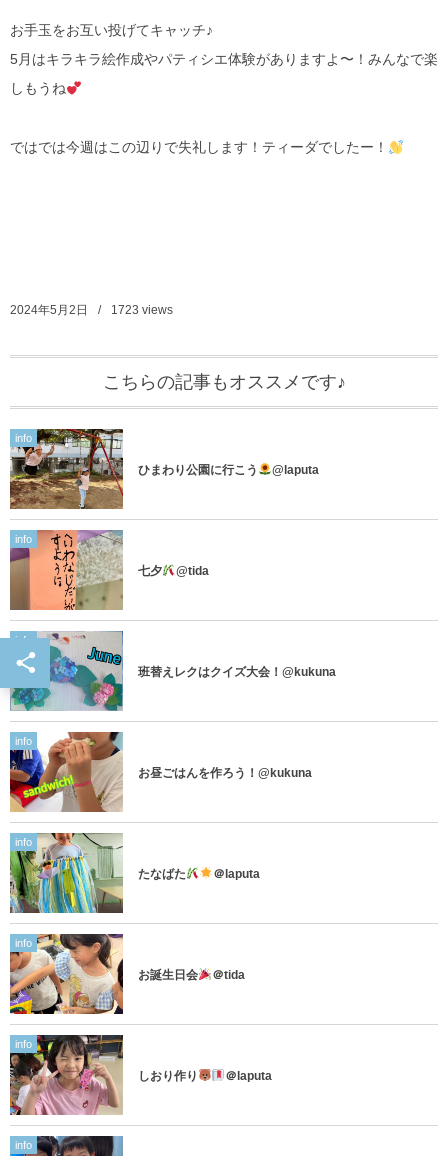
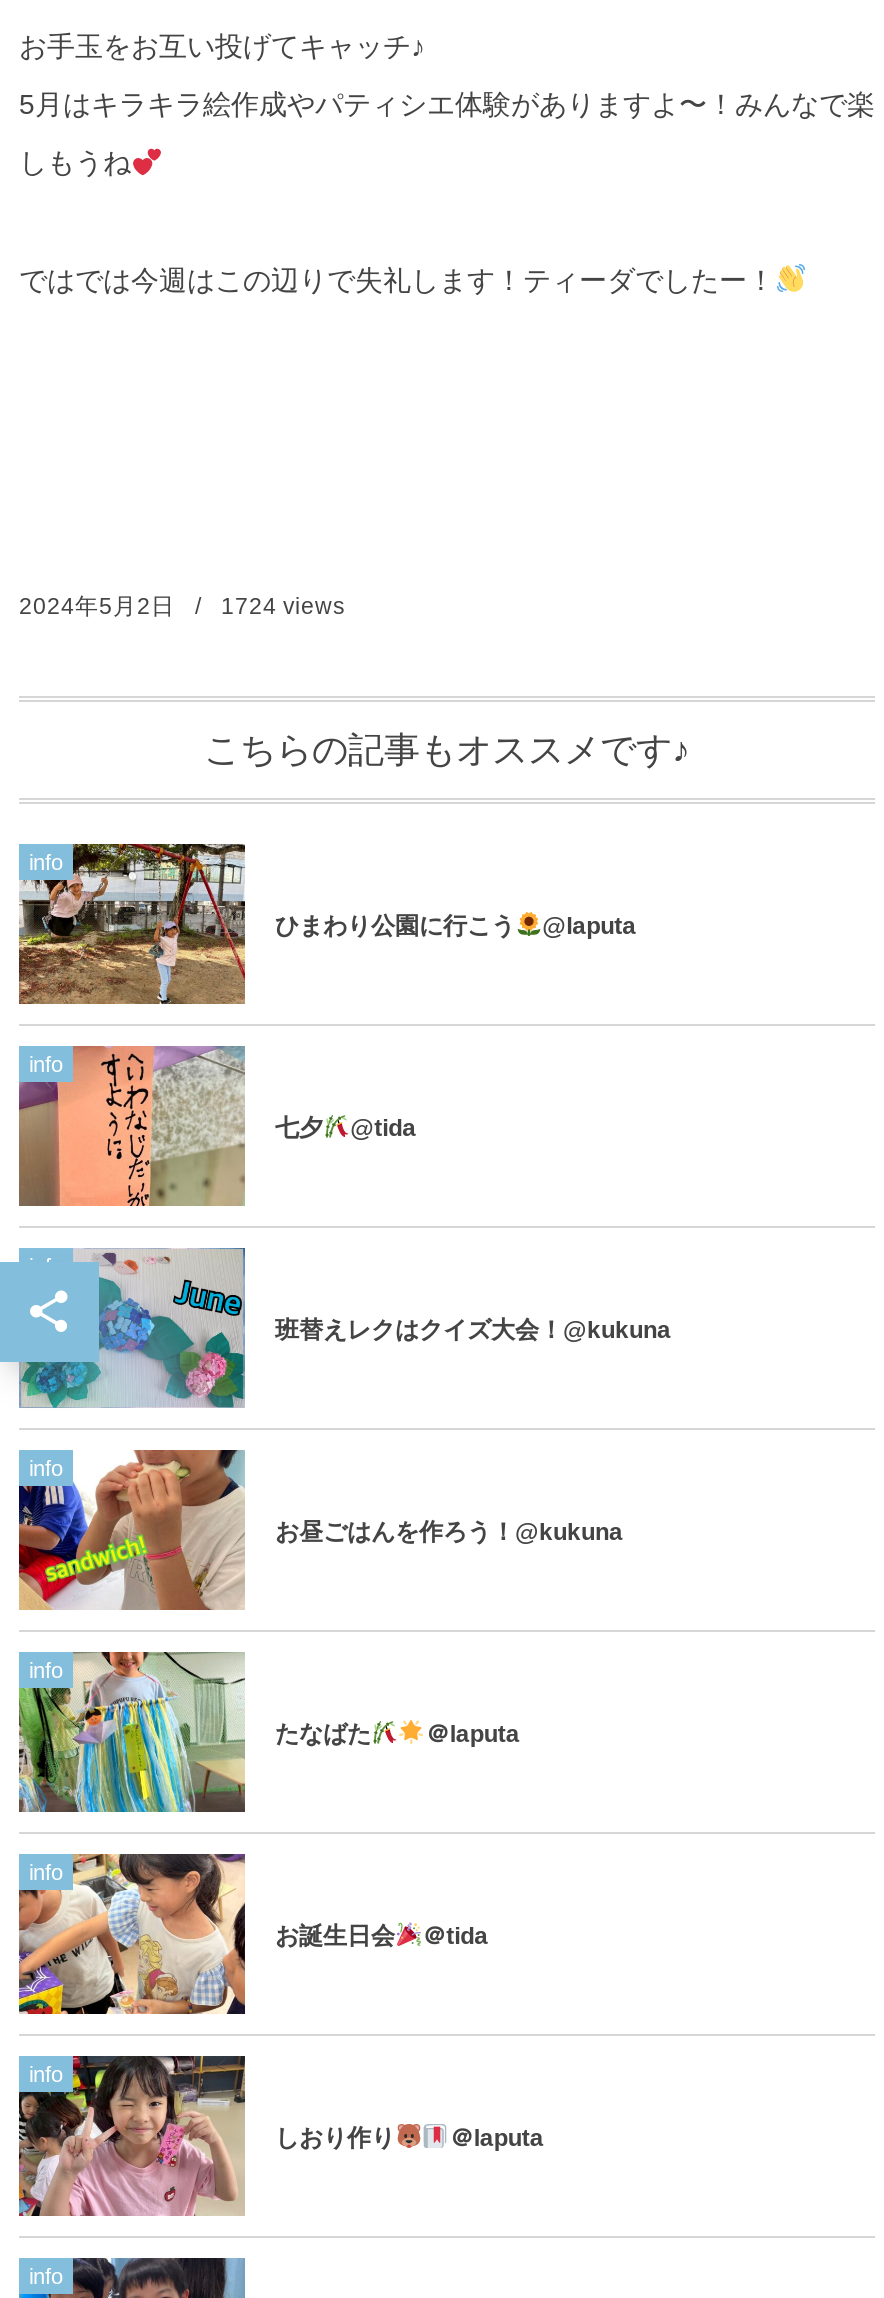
- 2024年5月2日 1723 views
+ 2024年5月2日 1724 views
